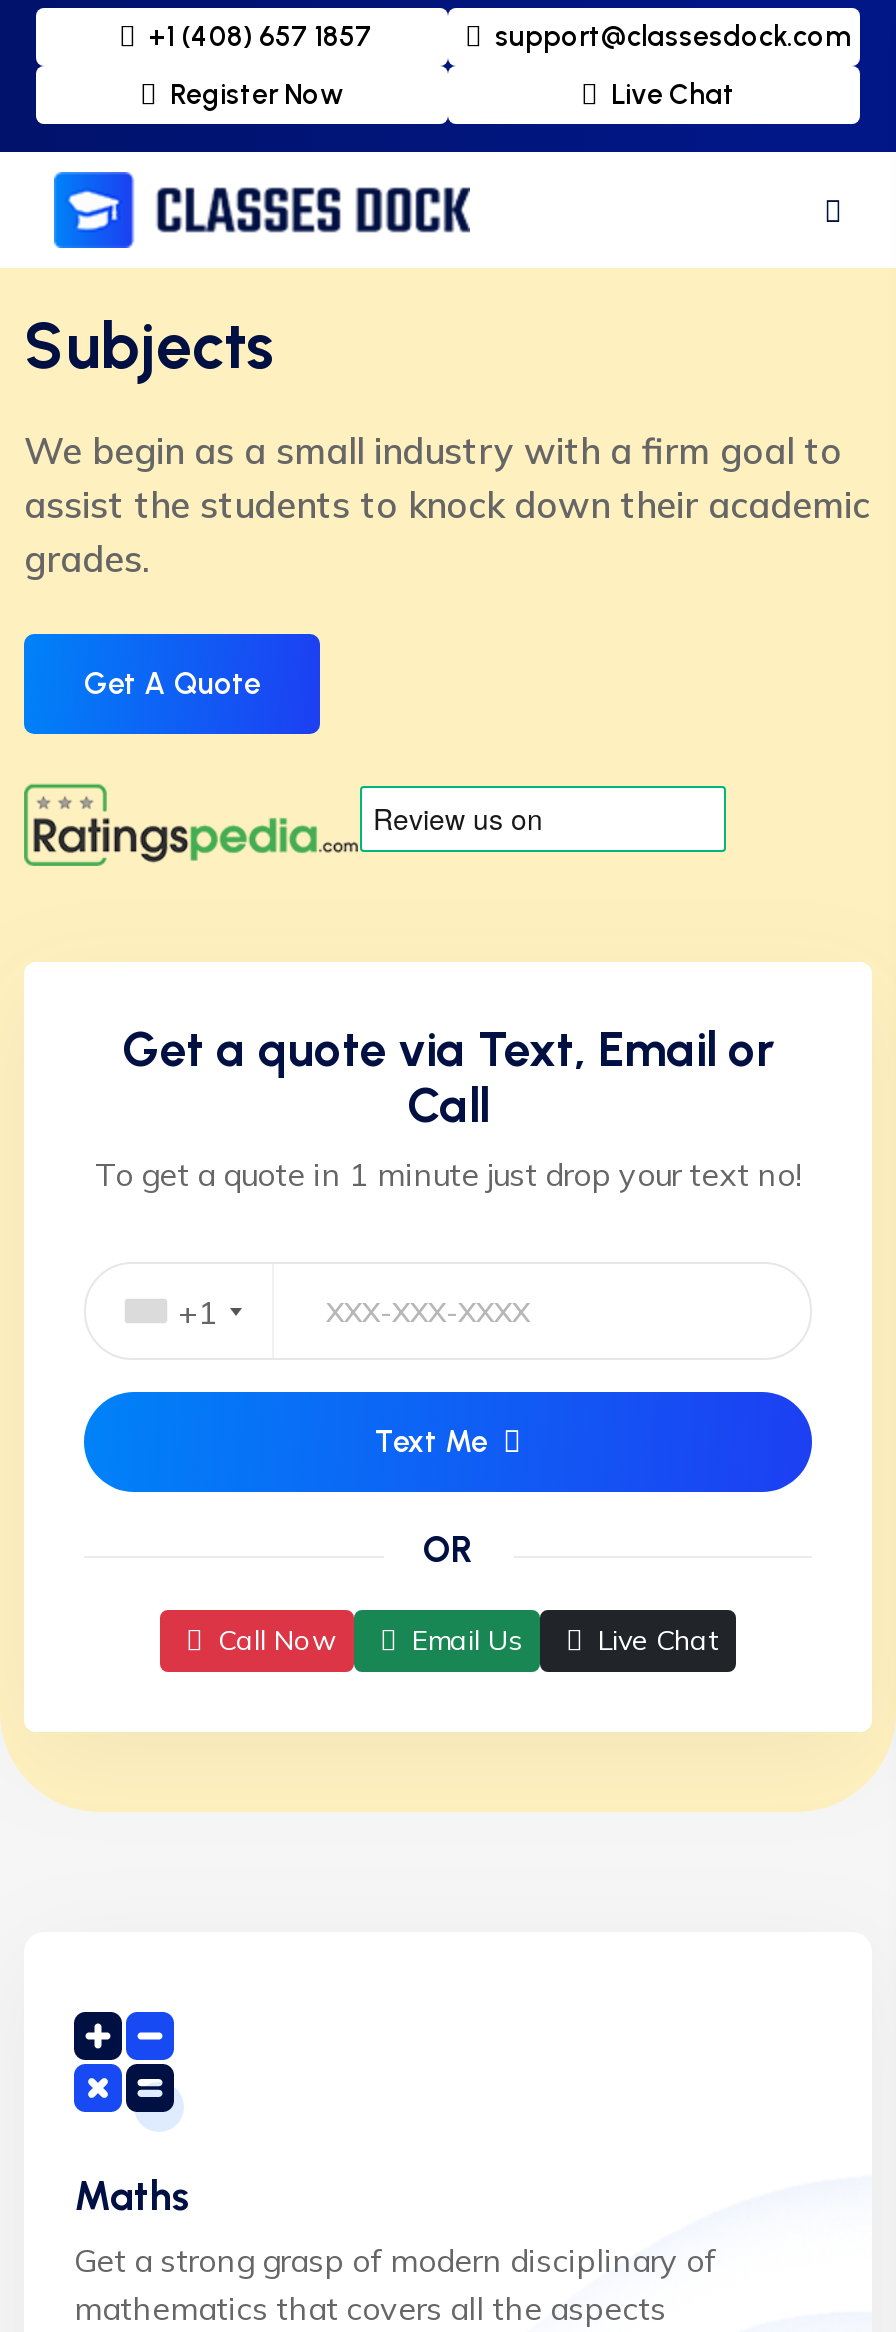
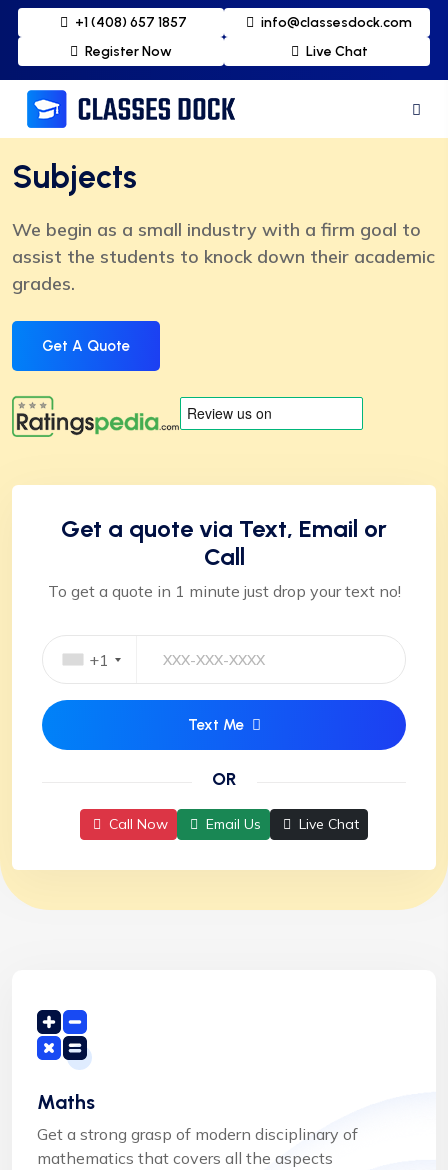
- support@classesdock.com
+ info@classesdock.com
